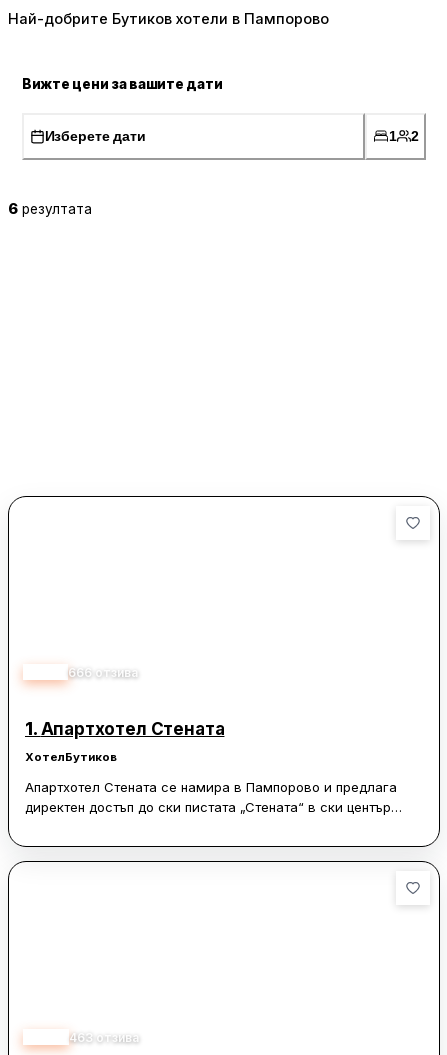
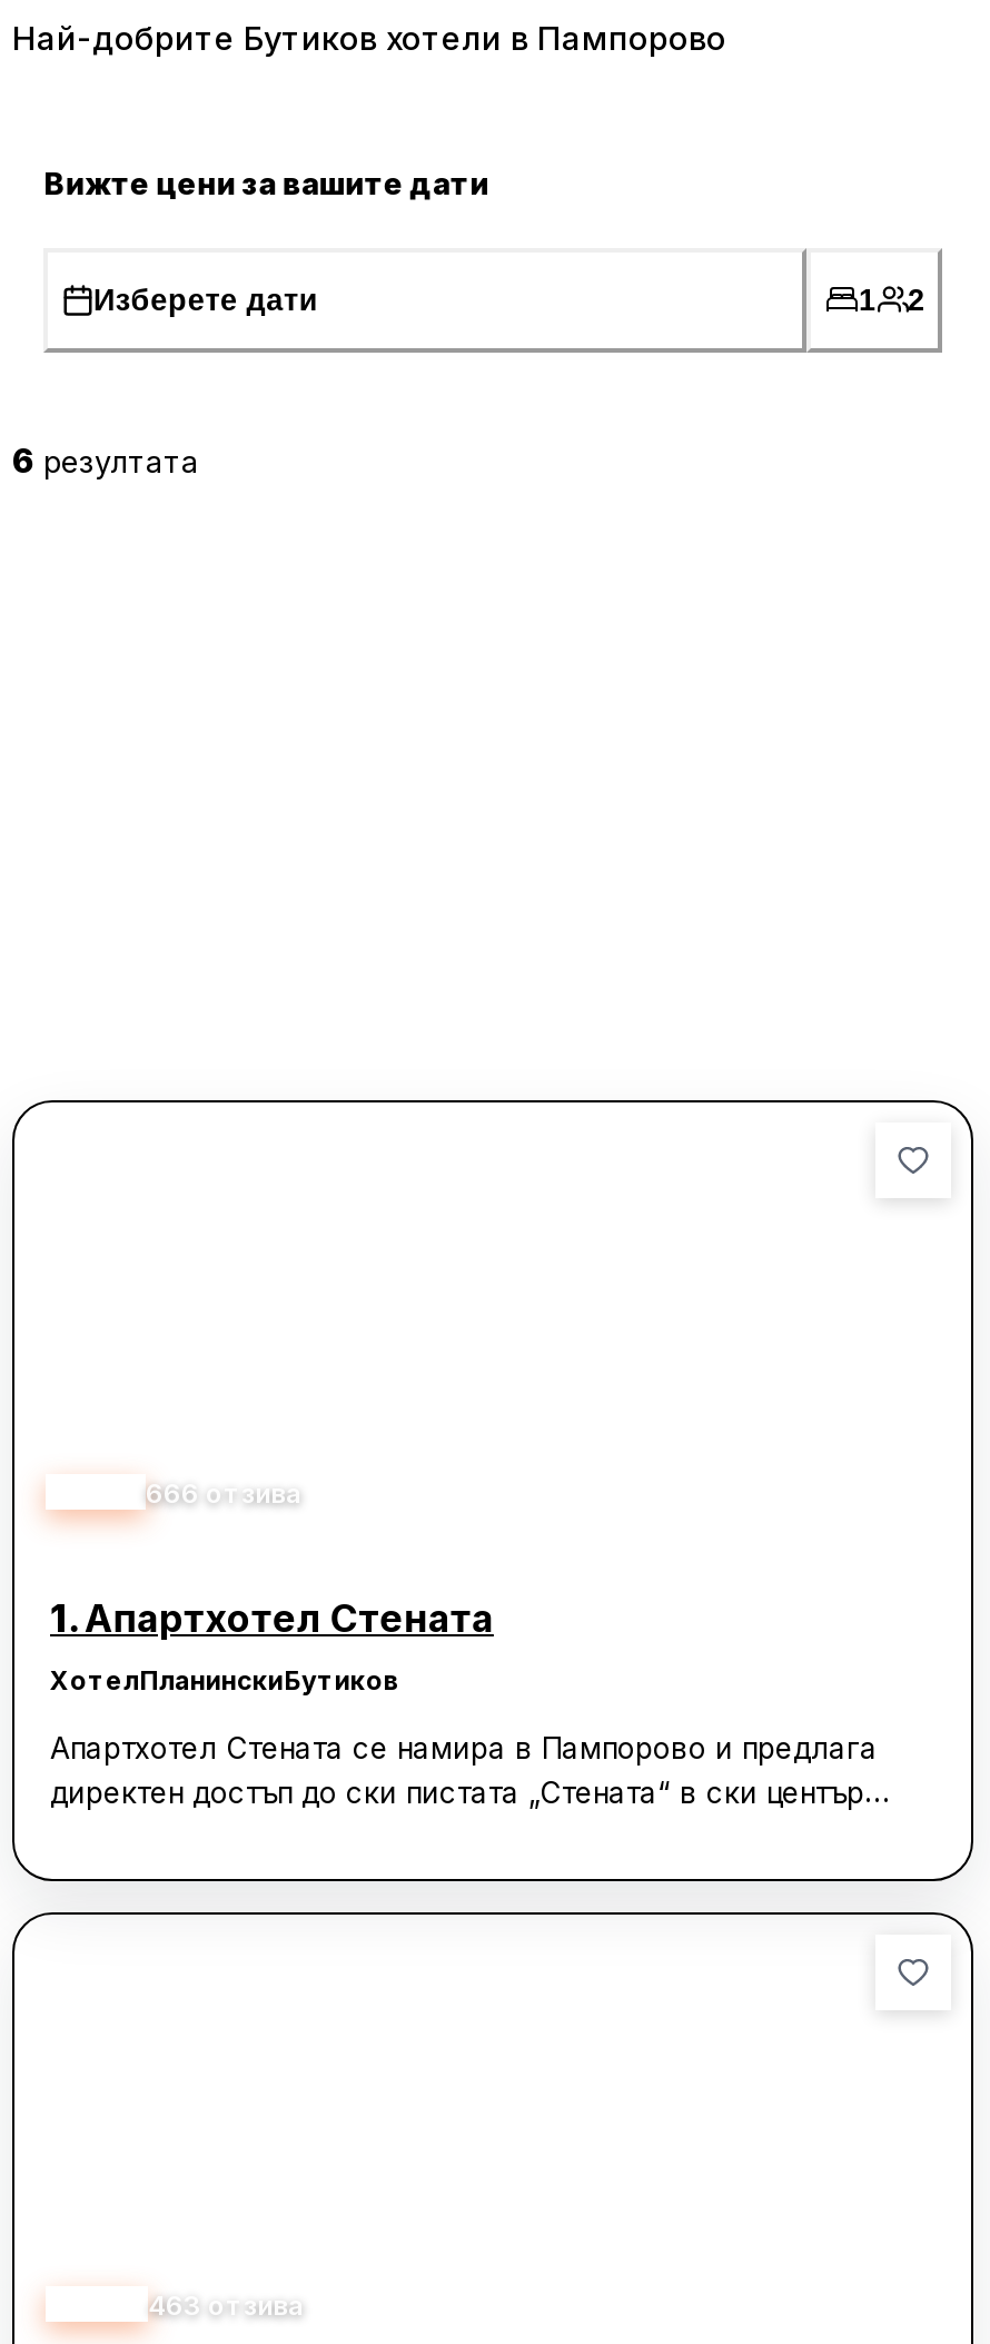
- ХотелБутиков
+ ХотелПланинскиБутиков
